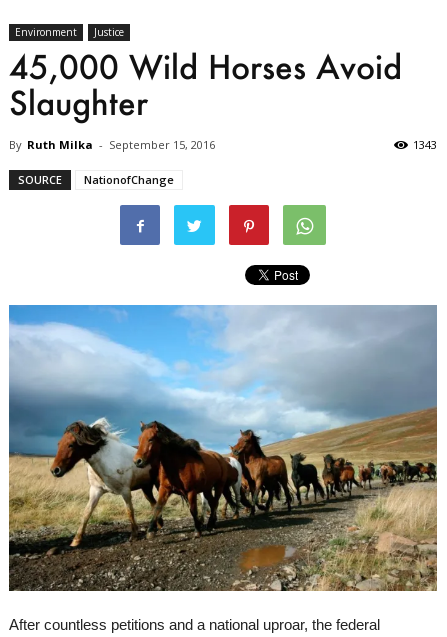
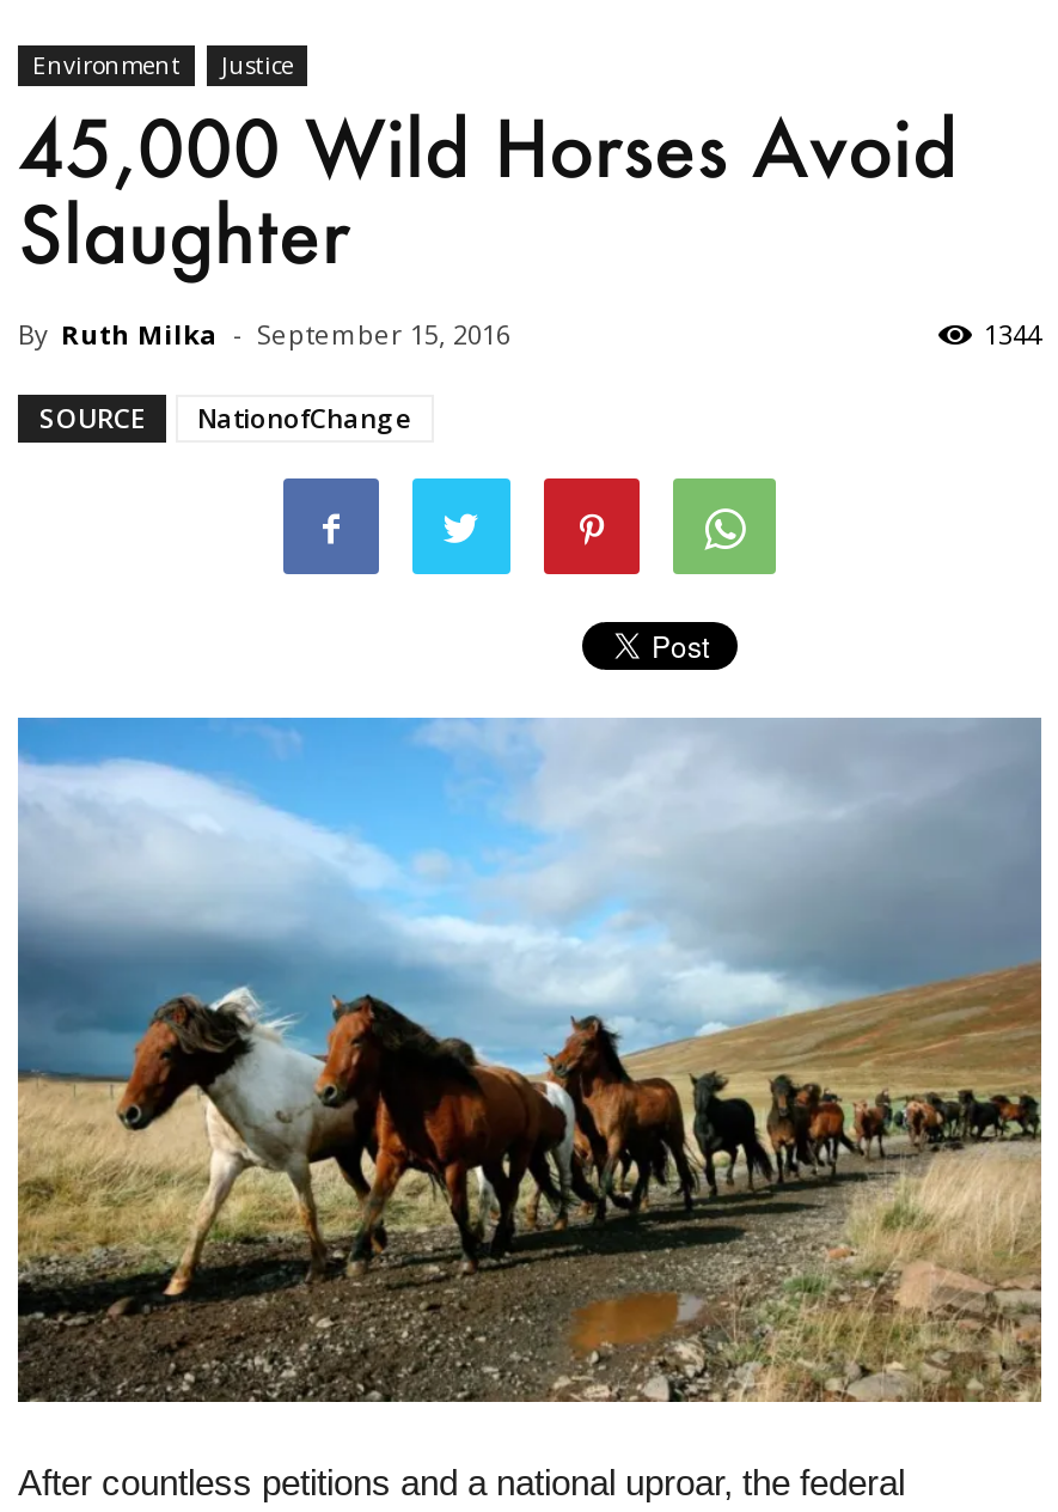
- 1343
+ 1344
